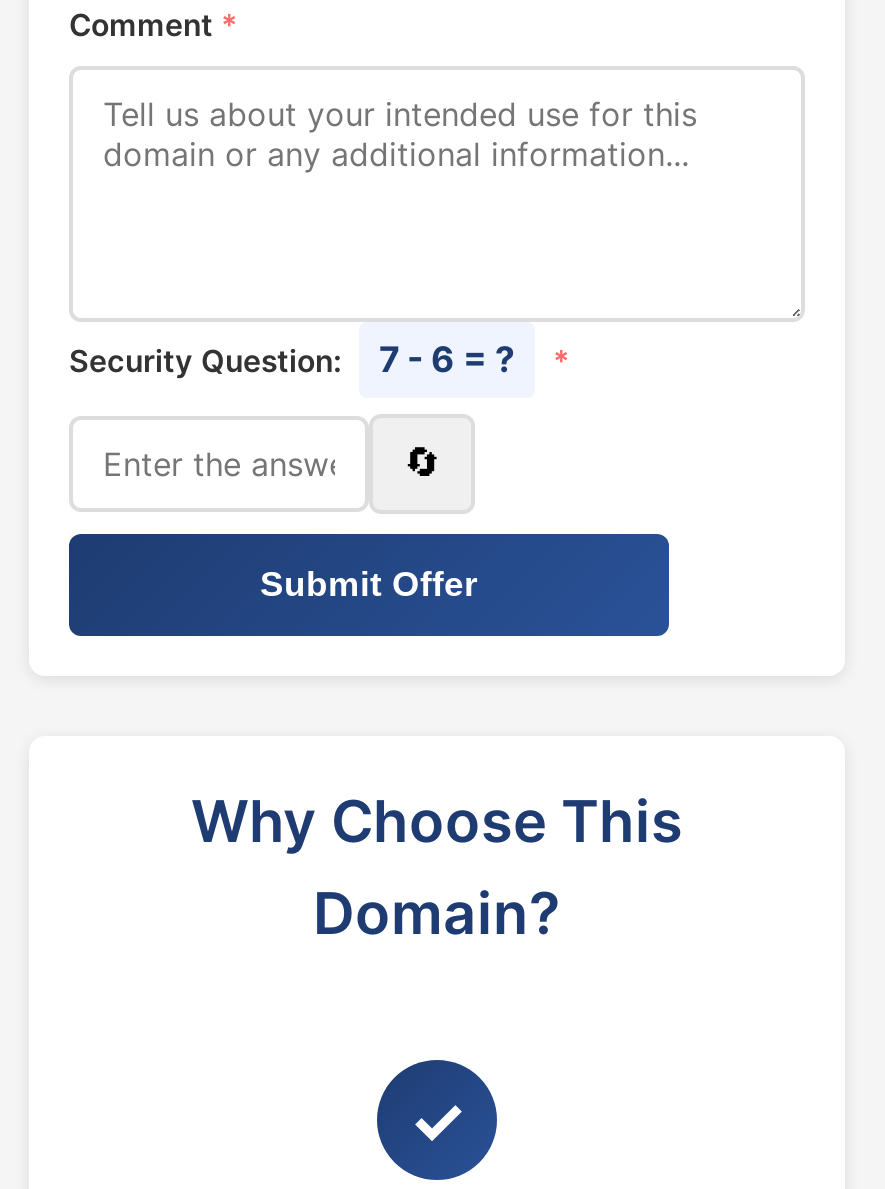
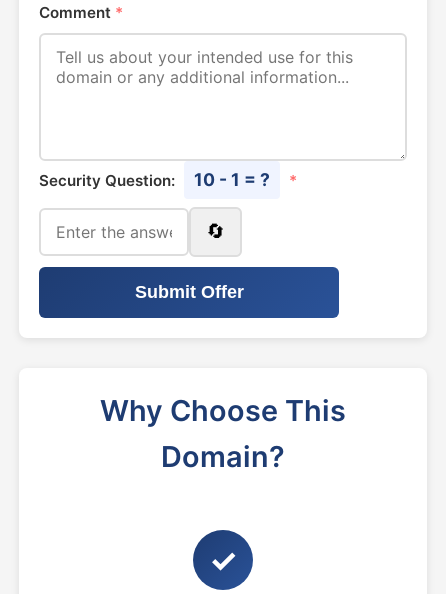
- 7 - 6 = ?
+ 10 - 1 = ?
